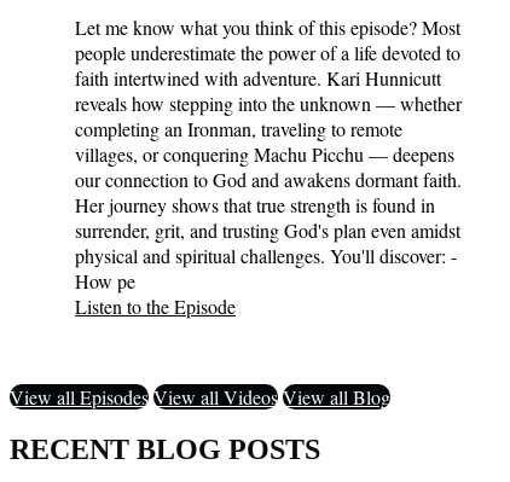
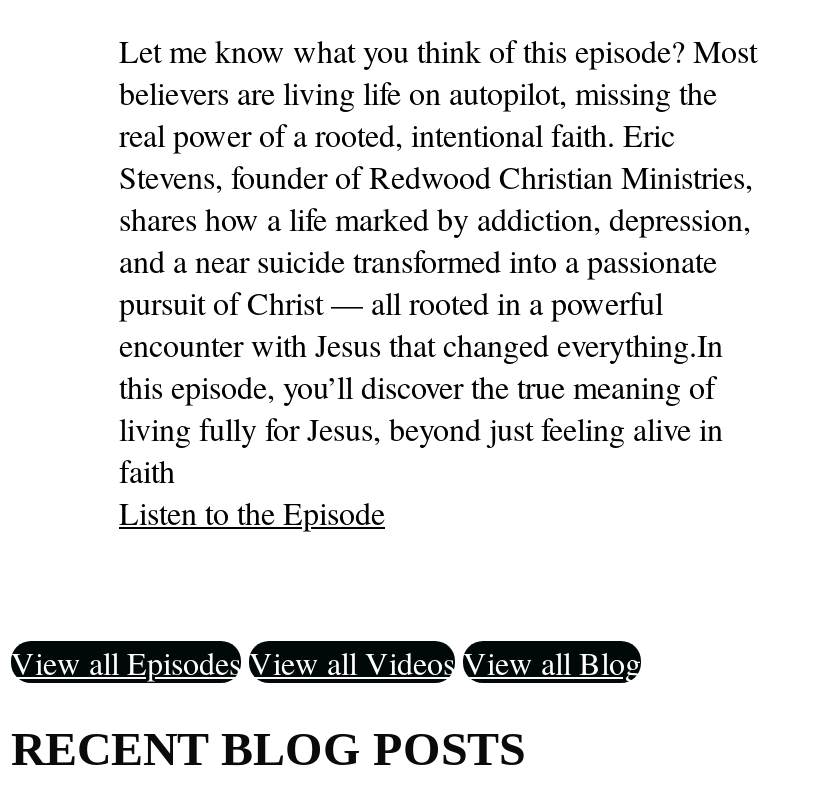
- people underestimate the power of a life devoted to
- faith intertwined with adventure. Kari Hunnicutt
- reveals how stepping into the unknown — whether
- completing an Ironman, traveling to remote
- villages, or conquering Machu Picchu — deepens
- our connection to God and awakens dormant faith.
- Her journey shows that true strength is found in
- surrender, grit, and trusting God's plan even amidst
- physical and spiritual challenges. You'll discover: -
- How pe
+ believers are living life on autopilot, missing the
+ real power of a rooted, intentional faith. Eric
+ Stevens, founder of Redwood Christian Ministries,
+ shares how a life marked by addiction, depression,
+ and a near suicide transformed into a passionate
+ pursuit of Christ — all rooted in a powerful
+ encounter with Jesus that changed everything.In
+ this episode, you’ll discover the true meaning of
+ living fully for Jesus, beyond just feeling alive in
+ faith
